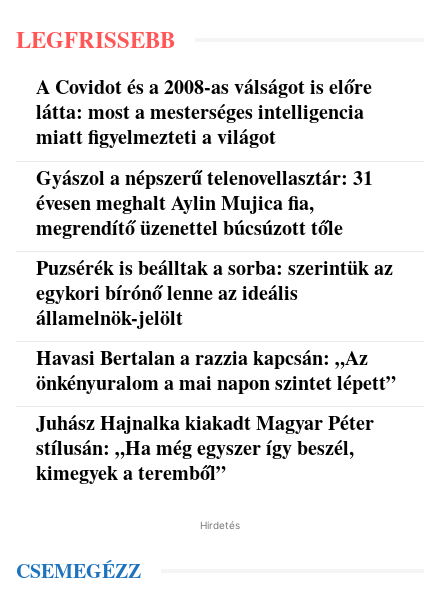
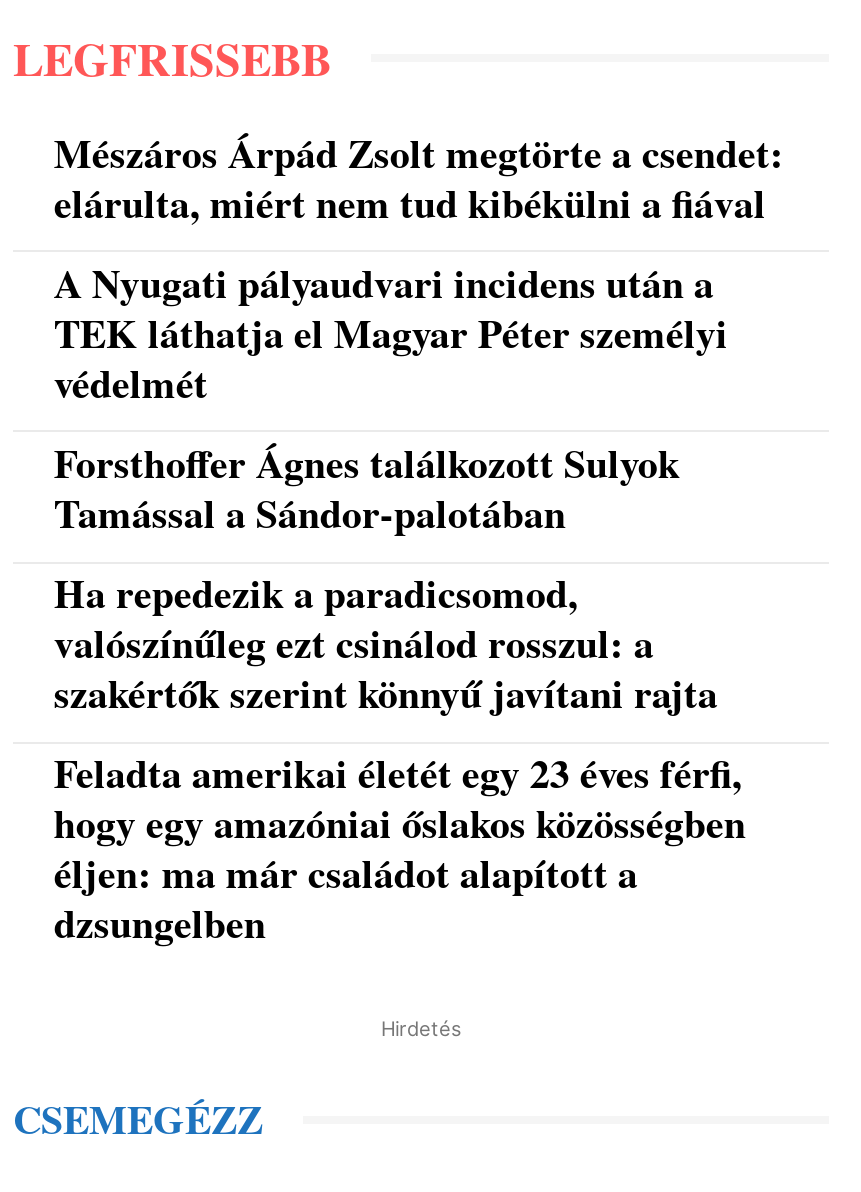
- A Covidot és a 2008-as válságot is előre
- látta: most a mesterséges intelligencia
- miatt figyelmezteti a világot
- Gyászol a népszerű telenovellasztár: 31
- évesen meghalt Aylin Mujica fia,
- megrendítő üzenettel búcsúzott tőle
- Puzsérék is beálltak a sorba: szerintük az
- egykori bírónő lenne az ideális
- államelnök-jelölt
- Havasi Bertalan a razzia kapcsán: „Az
- önkényuralom a mai napon szintet lépett”
- Juhász Hajnalka kiakadt Magyar Péter
- stílusán: „Ha még egyszer így beszél,
- kimegyek a teremből”
+ Mészáros Árpád Zsolt megtörte a csendet:
+ elárulta, miért nem tud kibékülni a fiával
+ A Nyugati pályaudvari incidens után a
+ TEK láthatja el Magyar Péter személyi
+ védelmét
+ Forsthoffer Ágnes találkozott Sulyok
+ Tamással a Sándor-palotában
+ Ha repedezik a paradicsomod,
+ valószínűleg ezt csinálod rosszul: a
+ szakértők szerint könnyű javítani rajta
+ Feladta amerikai életét egy 23 éves férfi,
+ hogy egy amazóniai őslakos közösségben
+ éljen: ma már családot alapított a
+ dzsungelben
